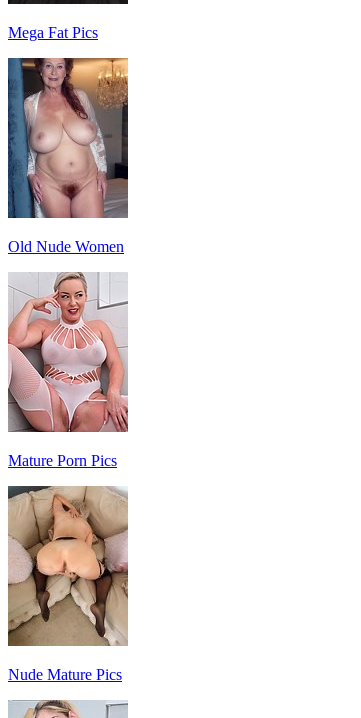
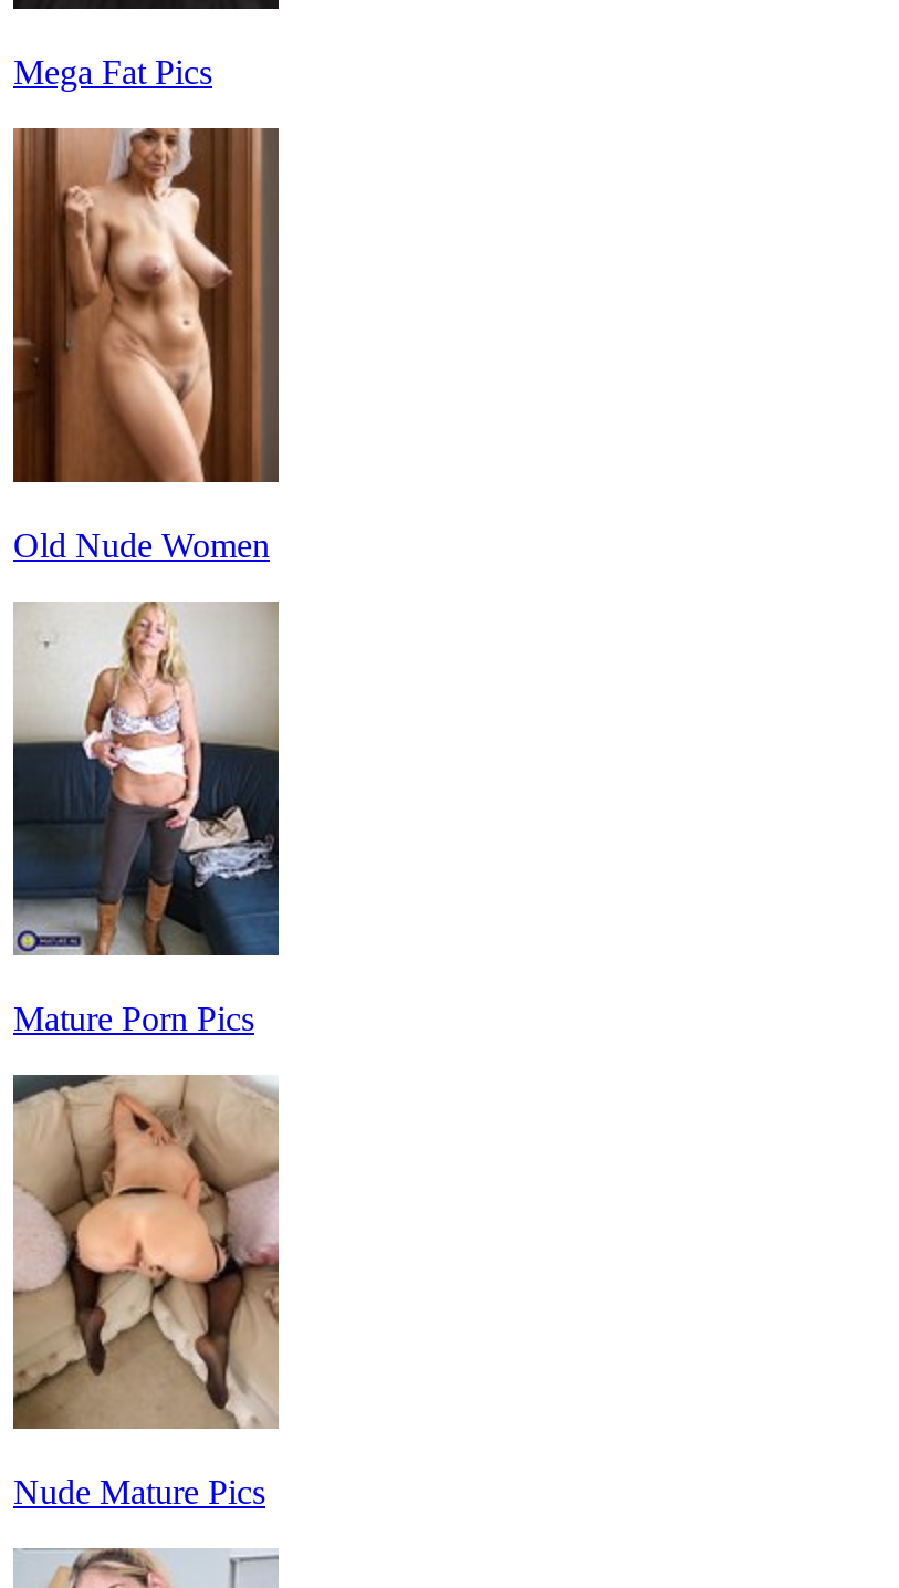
- [image]
+ [image]

- [image]
+ [image]
